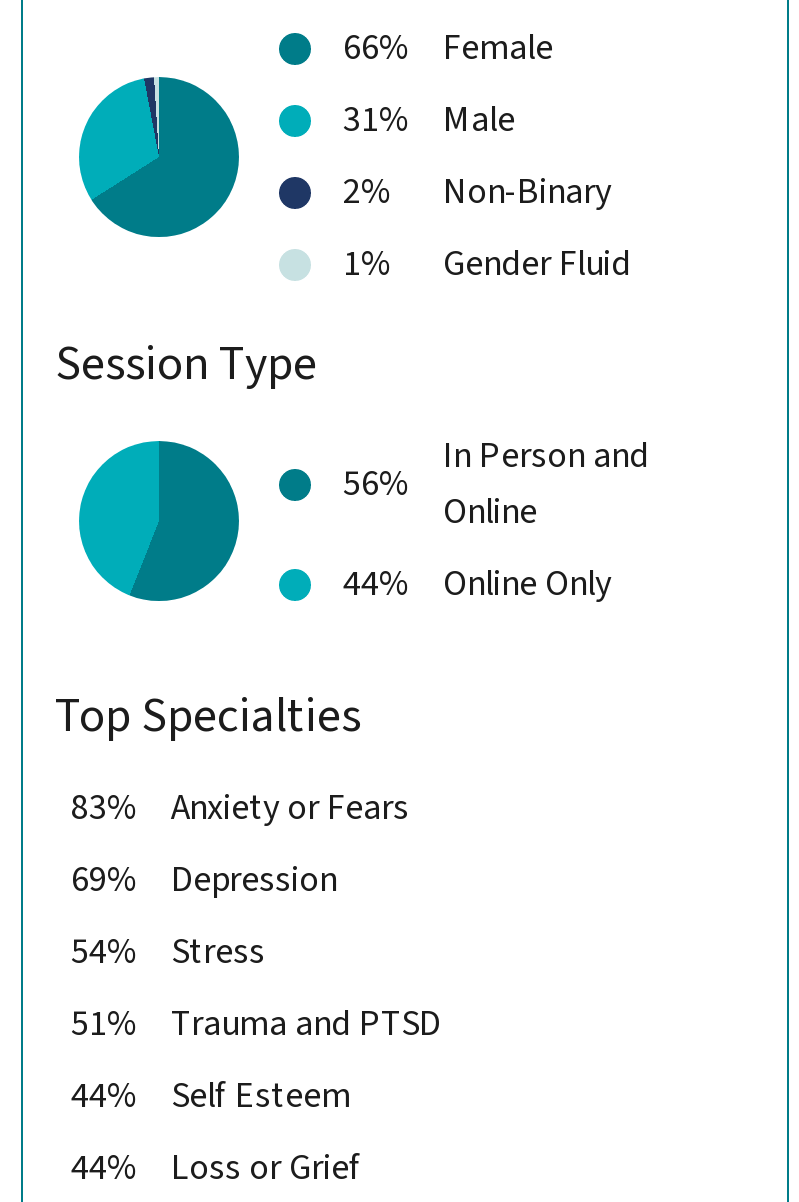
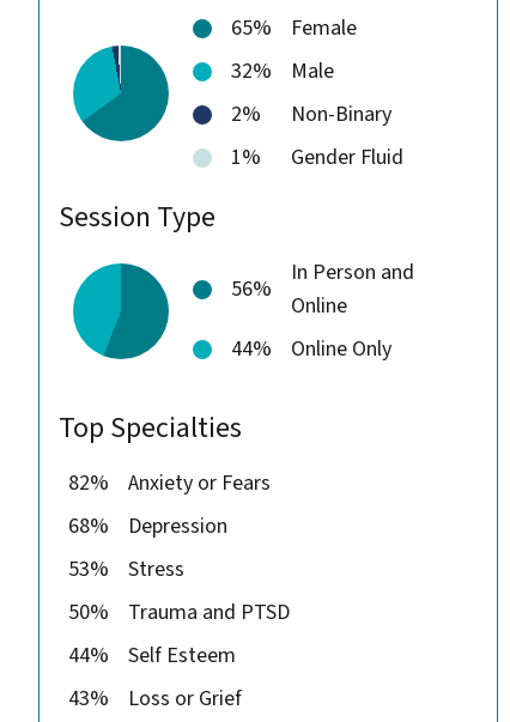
- 66% Female
+ 65% Female

- 31% Male
+ 32% Male

- 83% Anxiety or Fears
+ 82% Anxiety or Fears

- 69% Depression
+ 68% Depression

- 54% Stress
+ 53% Stress

- 51% Trauma and PTSD
+ 50% Trauma and PTSD

- 44% Loss or Grief
+ 43% Loss or Grief
